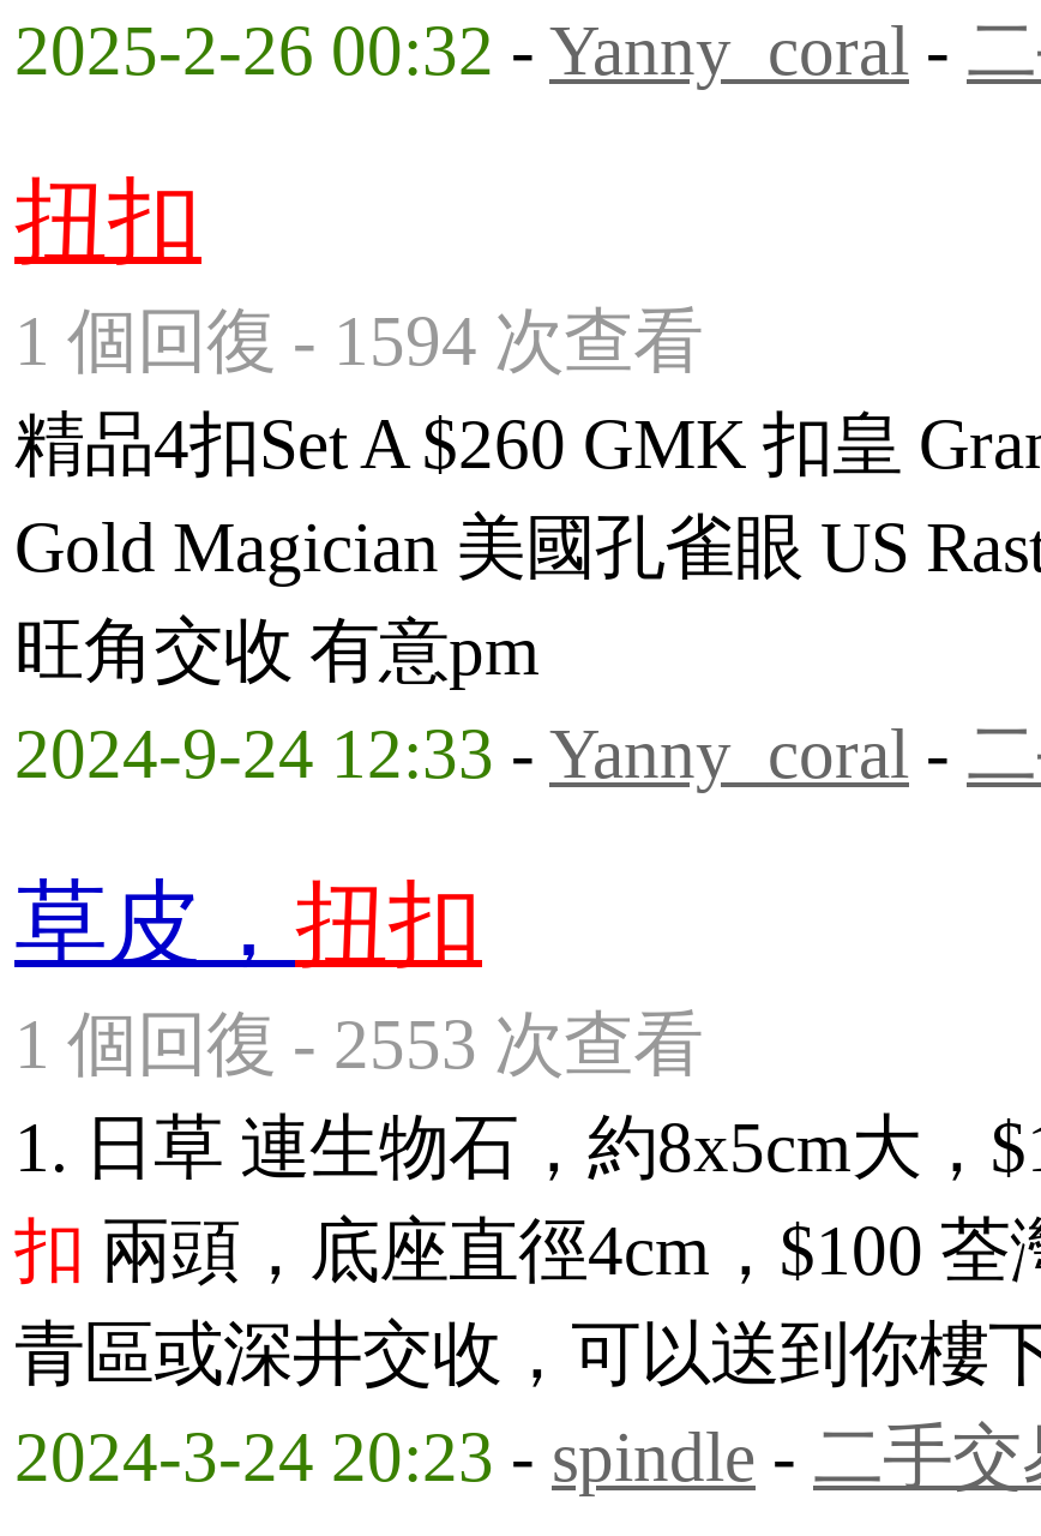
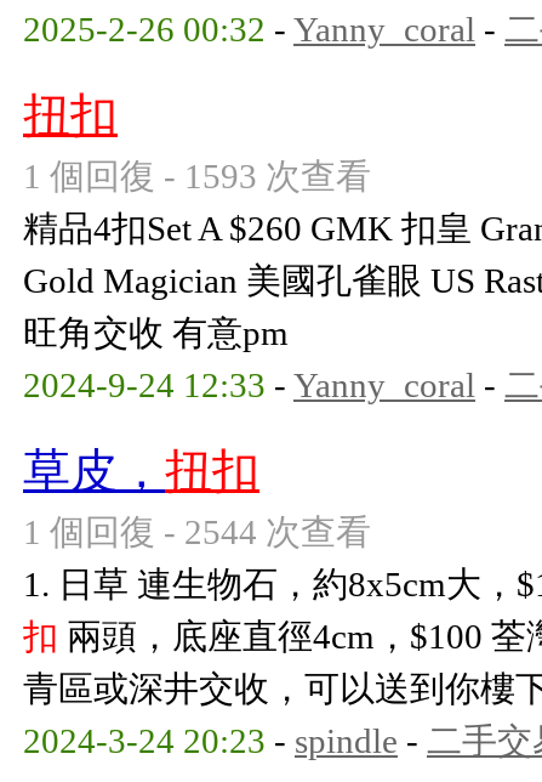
- 1 個回復 - 1594 次查看
+ 1 個回復 - 1593 次查看

- 1 個回復 - 2553 次查看
+ 1 個回復 - 2544 次查看
